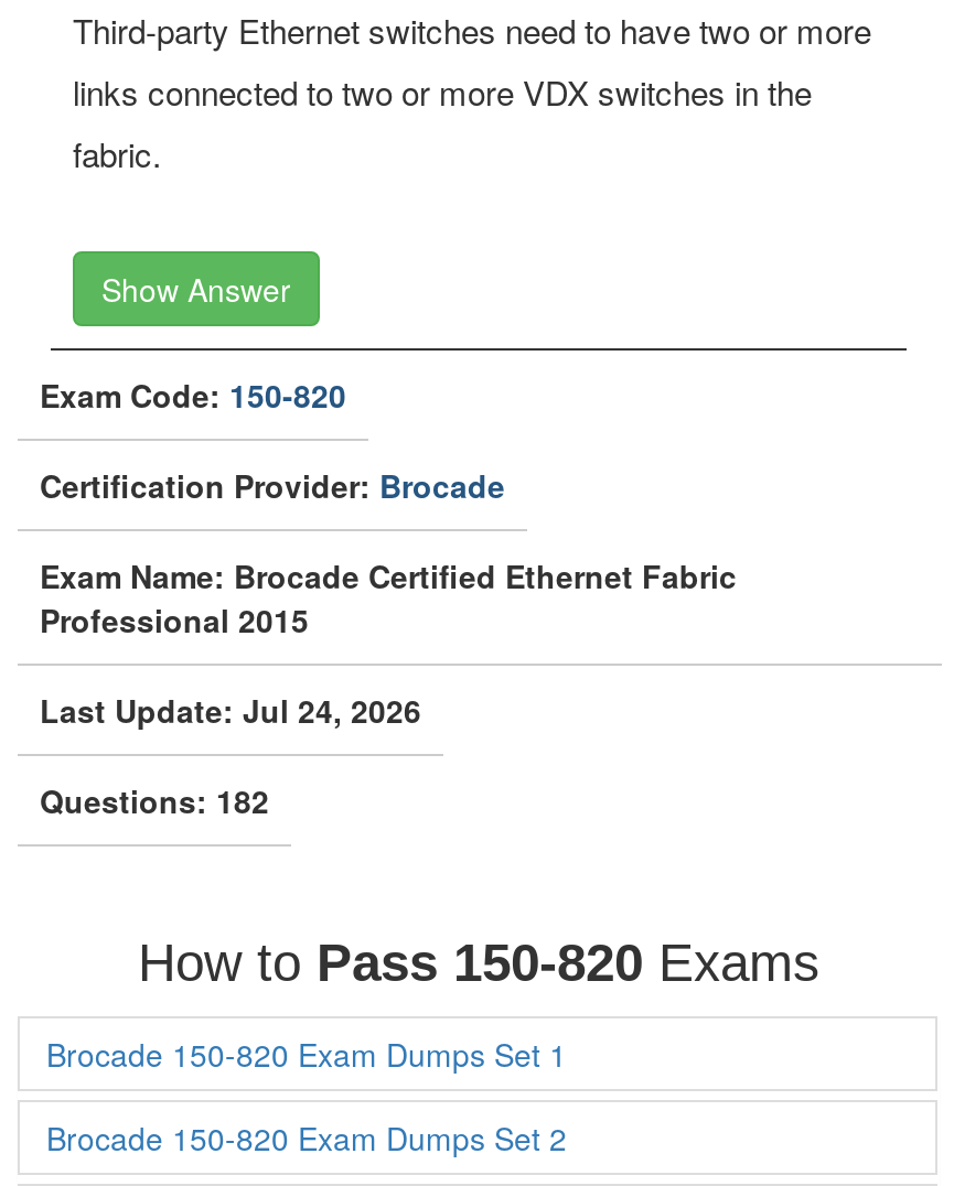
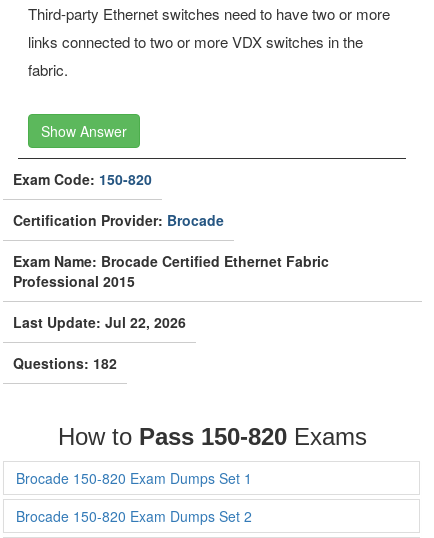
- Last Update: Jul 24, 2026
+ Last Update: Jul 22, 2026
